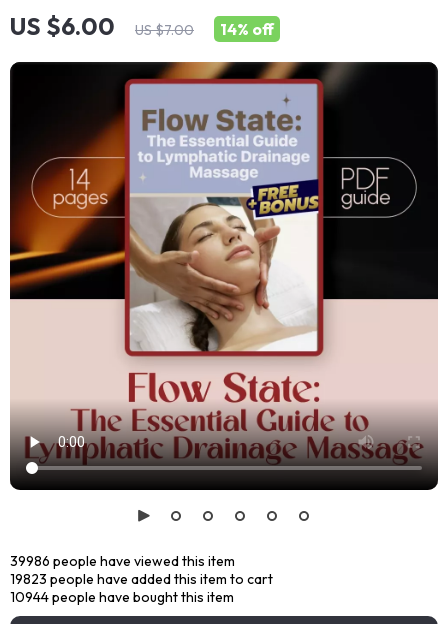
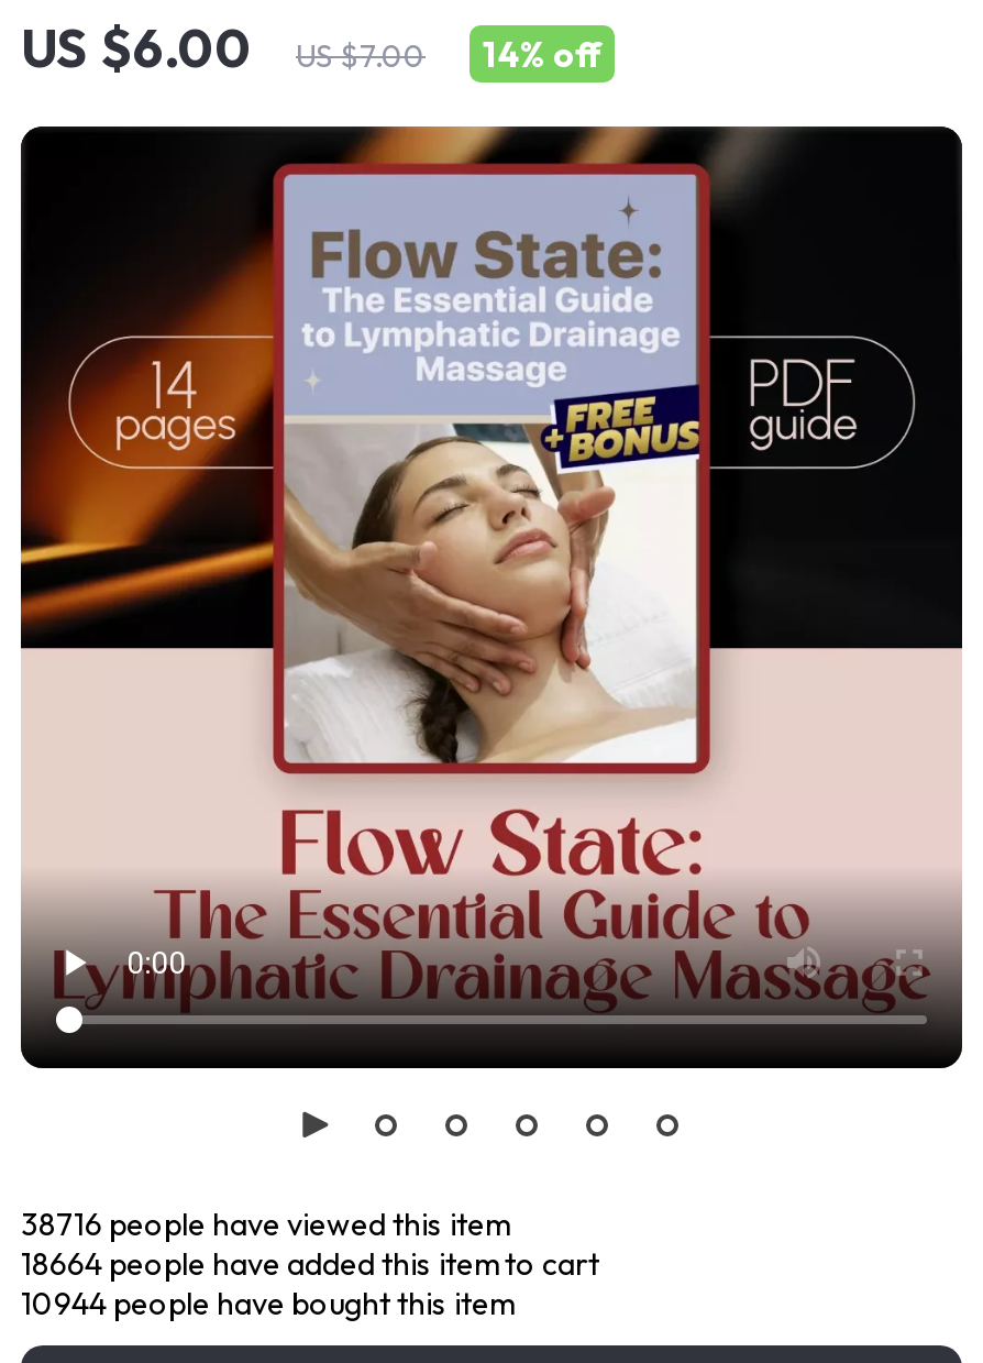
- 39986 people have viewed this item
+ 38716 people have viewed this item

- 19823 people have added this item to cart
+ 18664 people have added this item to cart
